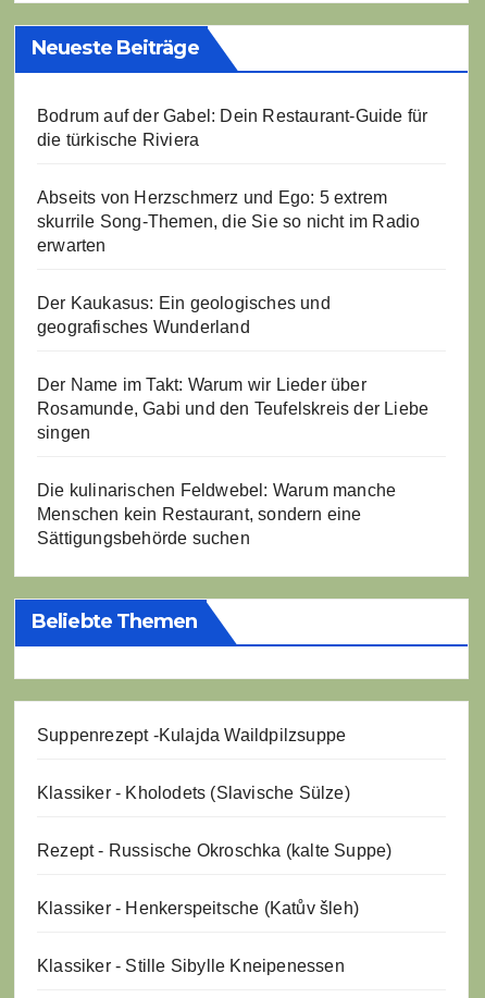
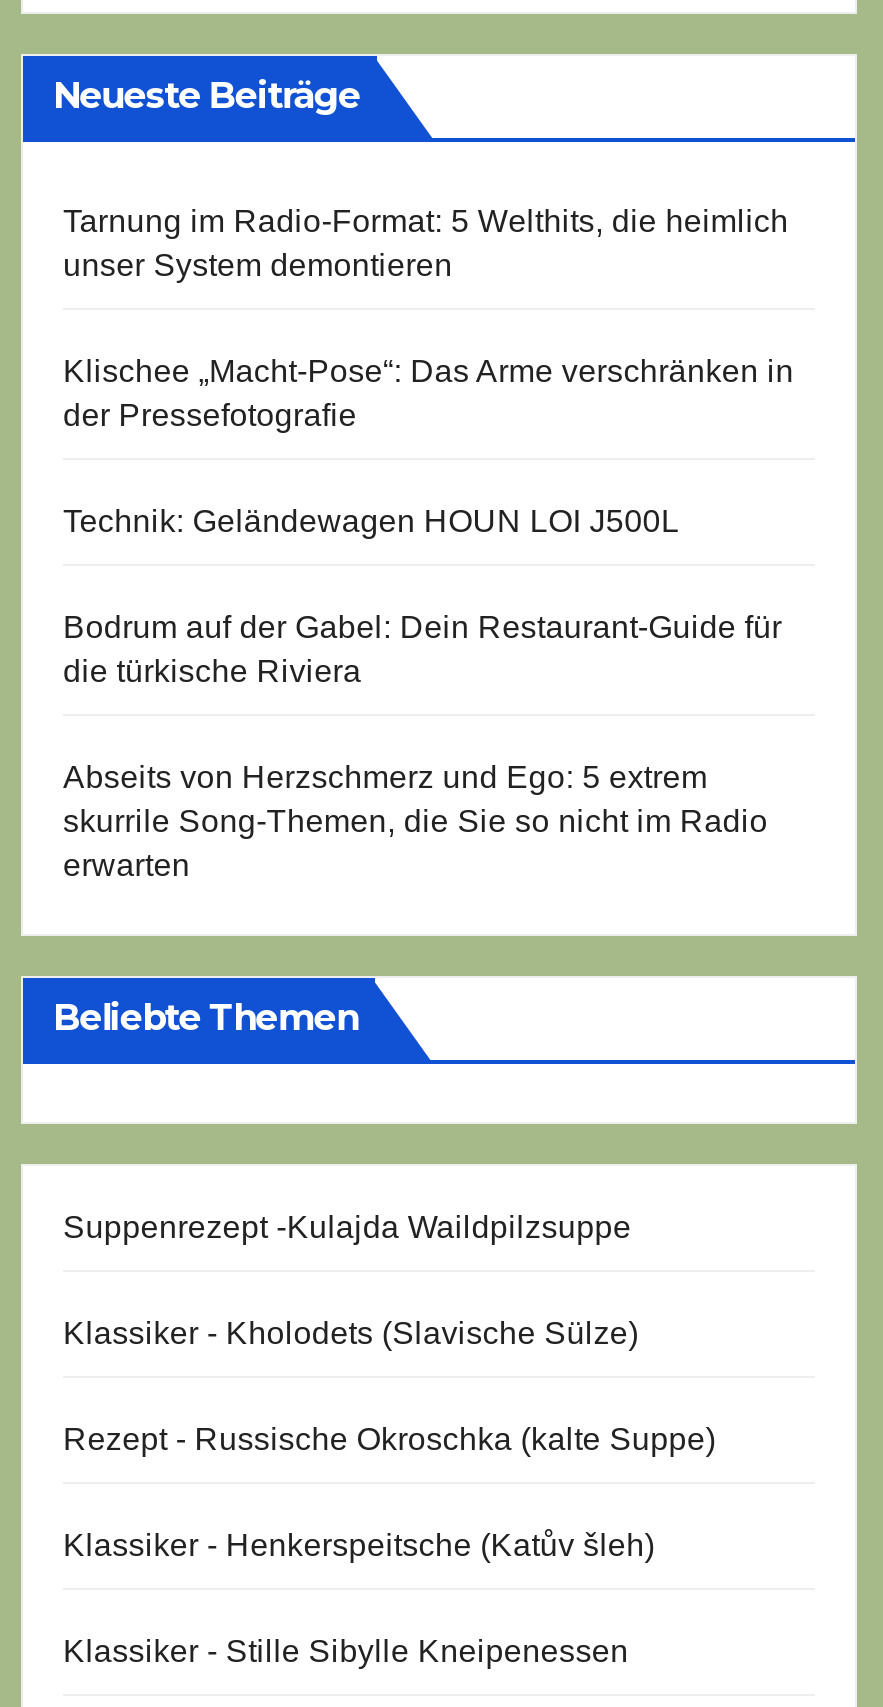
+ Tarnung im Radio-Format: 5 Welthits, die heimlich
+ unser System demontieren
+ Klischee „Macht-Pose“: Das Arme verschränken in
+ der Pressefotografie
+ Technik: Geländewagen HOUN LOI J500L

moved down: Bodrum auf der Gabel: Dein Restaurant-Guide für | die türkische Riviera | Abseits von Herzschmerz und Ego: 5 extrem | skurrile Song-Themen, die Sie so nicht im Radio | erwarten

- Der Kaukasus: Ein geologisches und
- geografisches Wunderland
- Der Name im Takt: Warum wir Lieder über
- Rosamunde, Gabi und den Teufelskreis der Liebe
- singen
- Die kulinarischen Feldwebel: Warum manche
- Menschen kein Restaurant, sondern eine
- Sättigungsbehörde suchen
